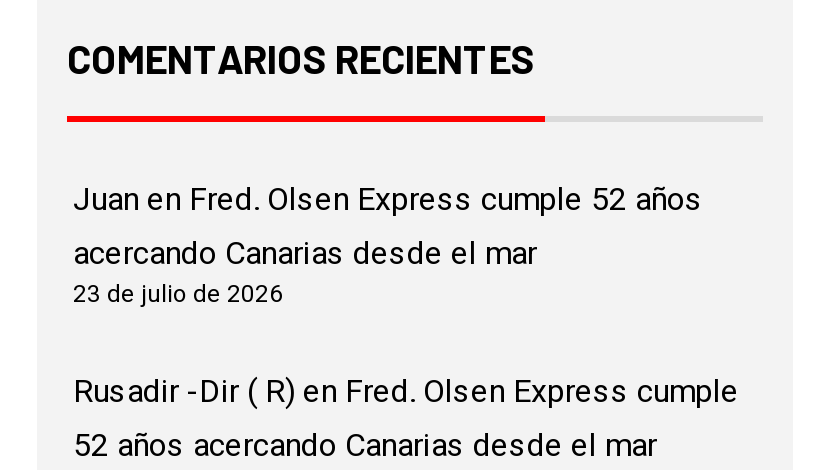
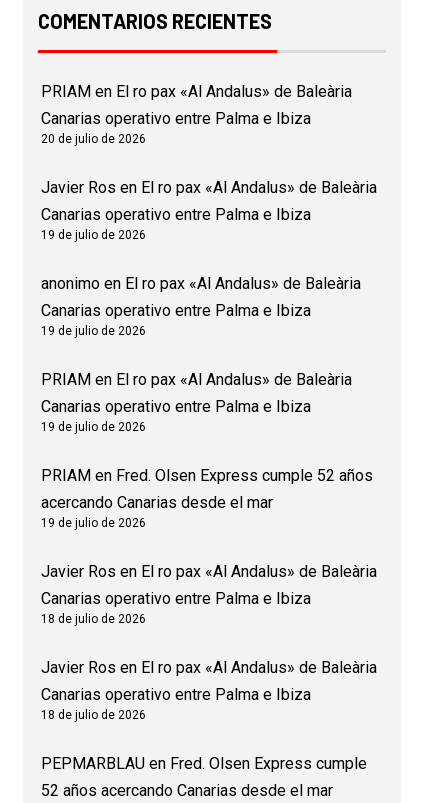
- Juan en Fred. Olsen Express cumple 52 años
+ PRIAM en El ro pax «Al Andalus» de Baleària
+ Canarias operativo entre Palma e Ibiza
+ 20 de julio de 2026
+ Javier Ros en El ro pax «Al Andalus» de Baleària
+ Canarias operativo entre Palma e Ibiza
+ 19 de julio de 2026
+ anonimo en El ro pax «Al Andalus» de Baleària
+ Canarias operativo entre Palma e Ibiza
+ 19 de julio de 2026
+ PRIAM en El ro pax «Al Andalus» de Baleària
+ Canarias operativo entre Palma e Ibiza
+ 19 de julio de 2026
+ PRIAM en Fred. Olsen Express cumple 52 años

- 23 de julio de 2026
- Rusadir -Dir ( R) en Fred. Olsen Express cumple
+ 19 de julio de 2026
+ Javier Ros en El ro pax «Al Andalus» de Baleària
+ Canarias operativo entre Palma e Ibiza
+ 18 de julio de 2026
+ Javier Ros en El ro pax «Al Andalus» de Baleària
+ Canarias operativo entre Palma e Ibiza
+ 18 de julio de 2026
+ PEPMARBLAU en Fred. Olsen Express cumple
